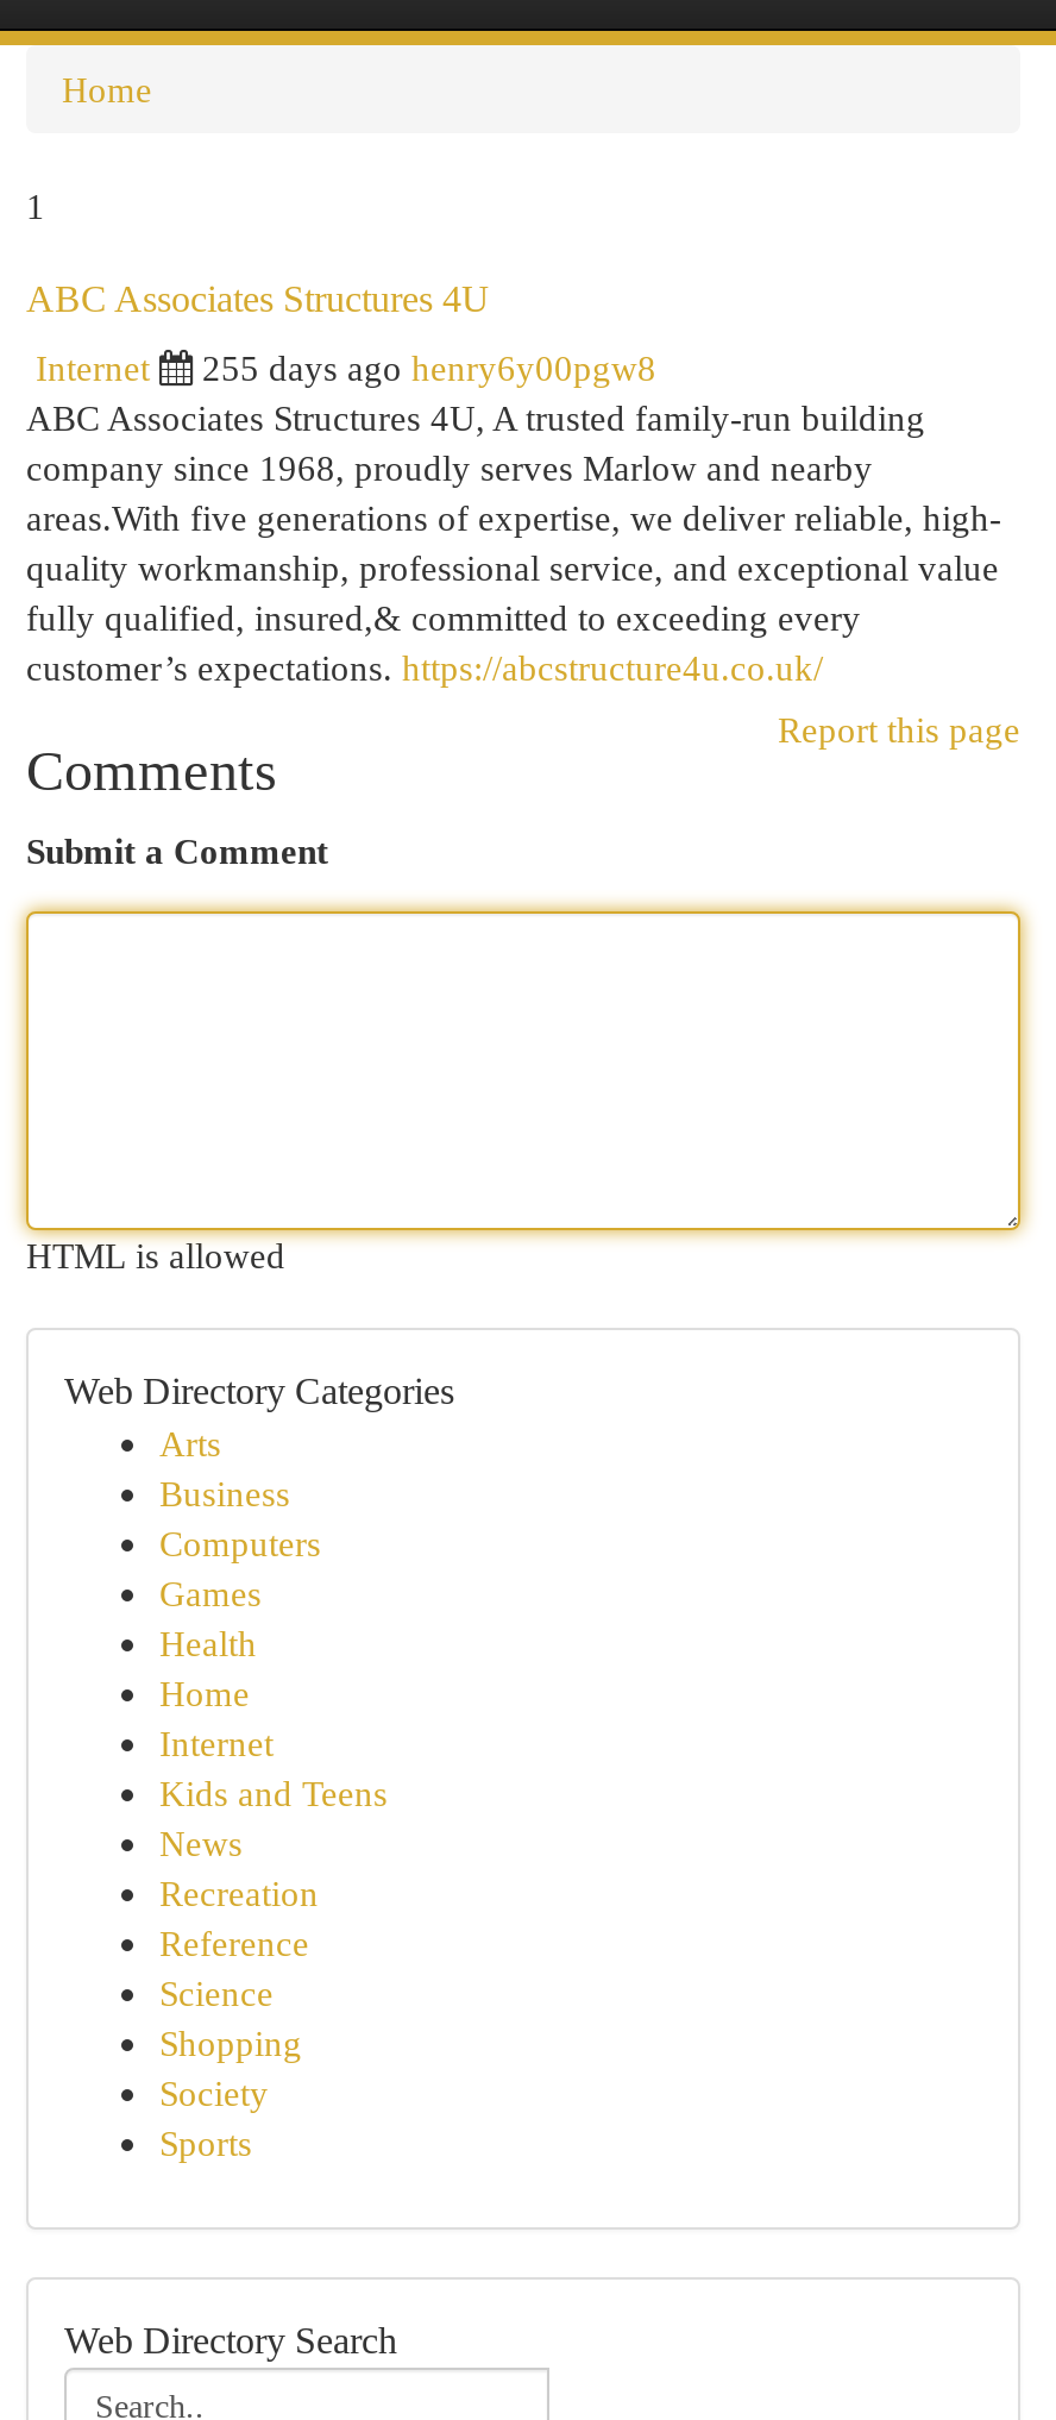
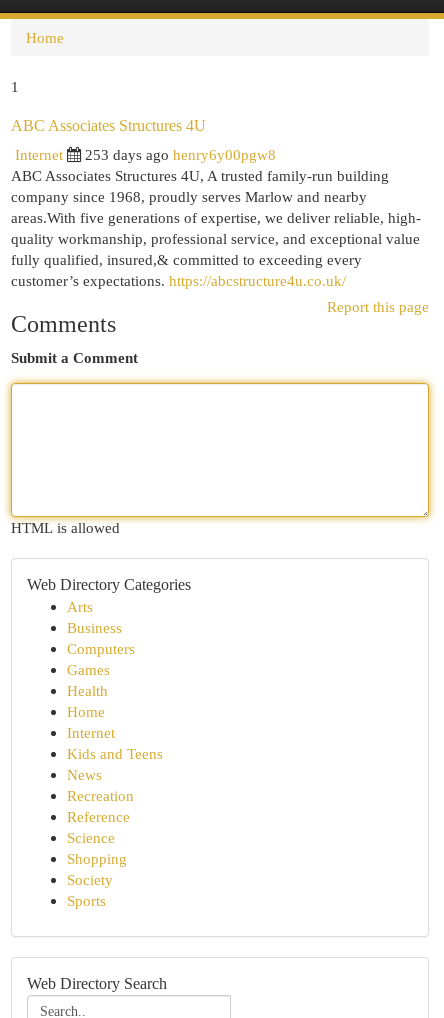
- 255 days ago henry6y00pgw8
+ 253 days ago henry6y00pgw8
